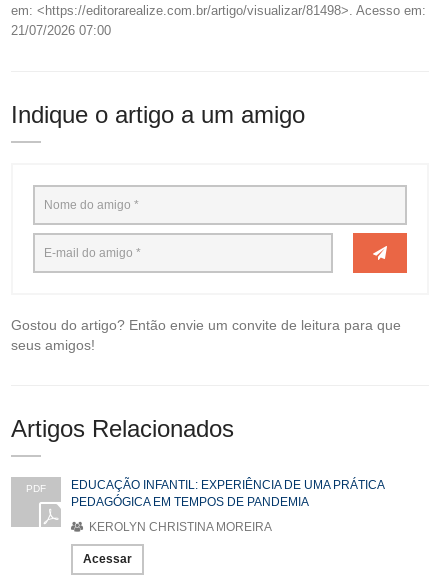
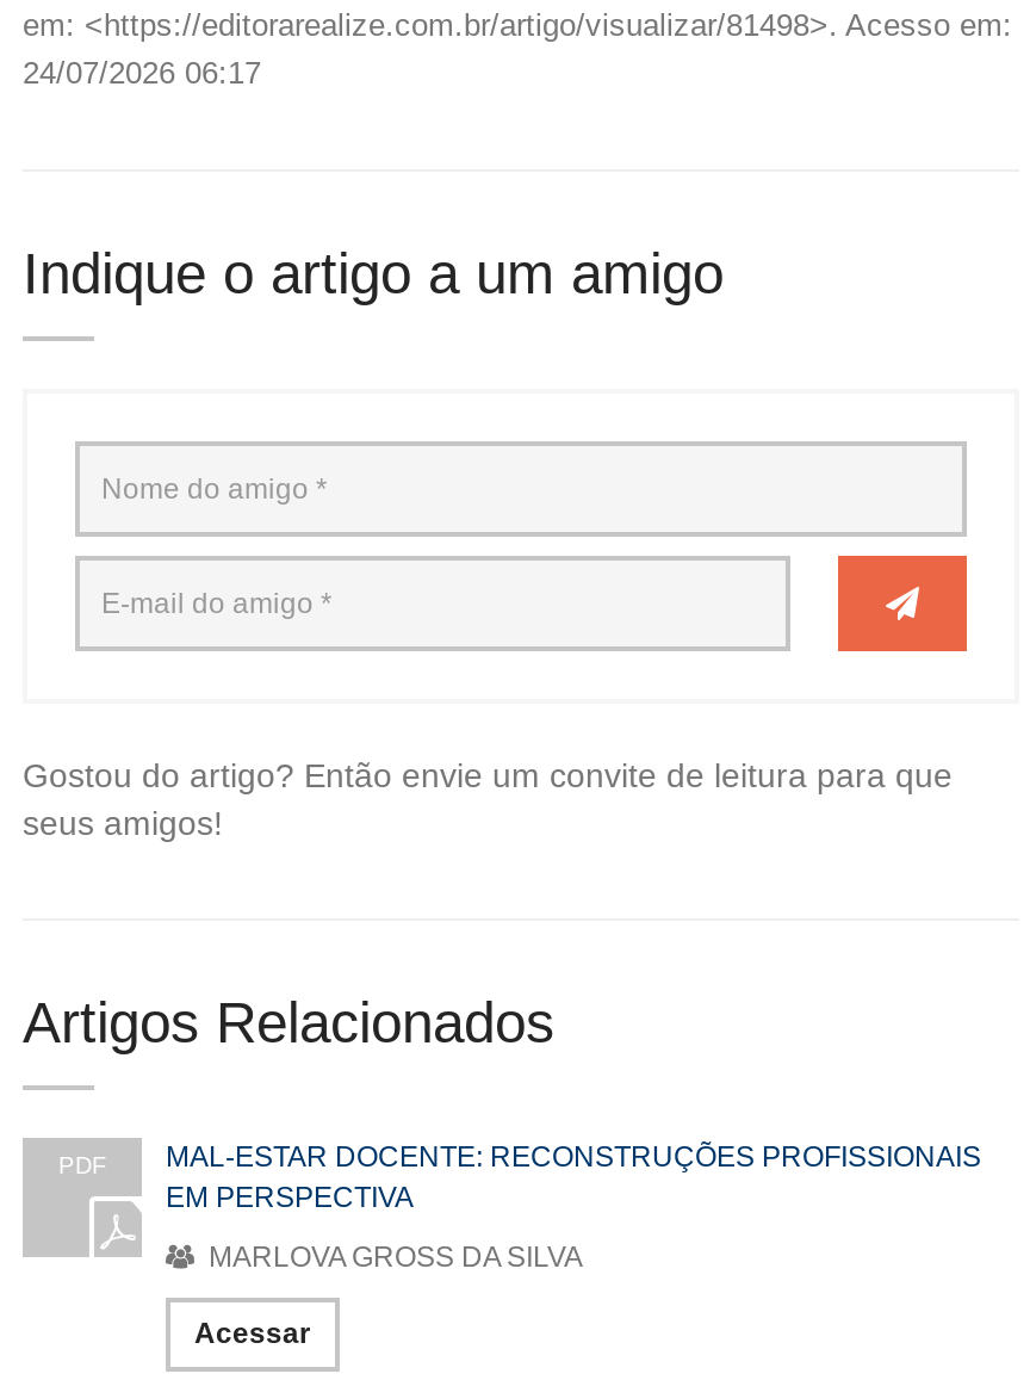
- 21/07/2026 07:00
+ 24/07/2026 06:17

- EDUCAÇÃO INFANTIL: EXPERIÊNCIA DE UMA PRÁTICA
- PEDAGÓGICA EM TEMPOS DE PANDEMIA
+ MAL-ESTAR DOCENTE: RECONSTRUÇÕES PROFISSIONAIS
+ EM PERSPECTIVA

- KEROLYN CHRISTINA MOREIRA
+ MARLOVA GROSS DA SILVA
